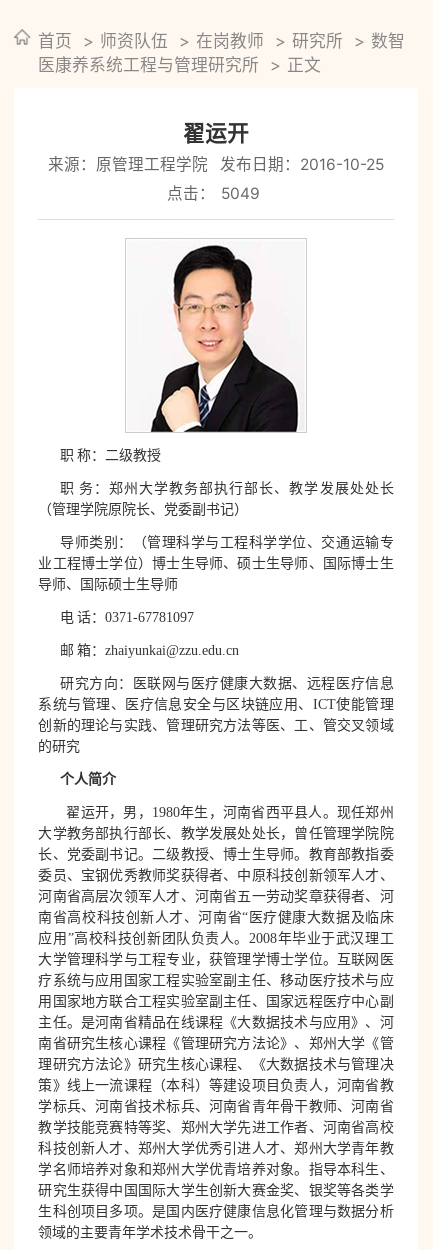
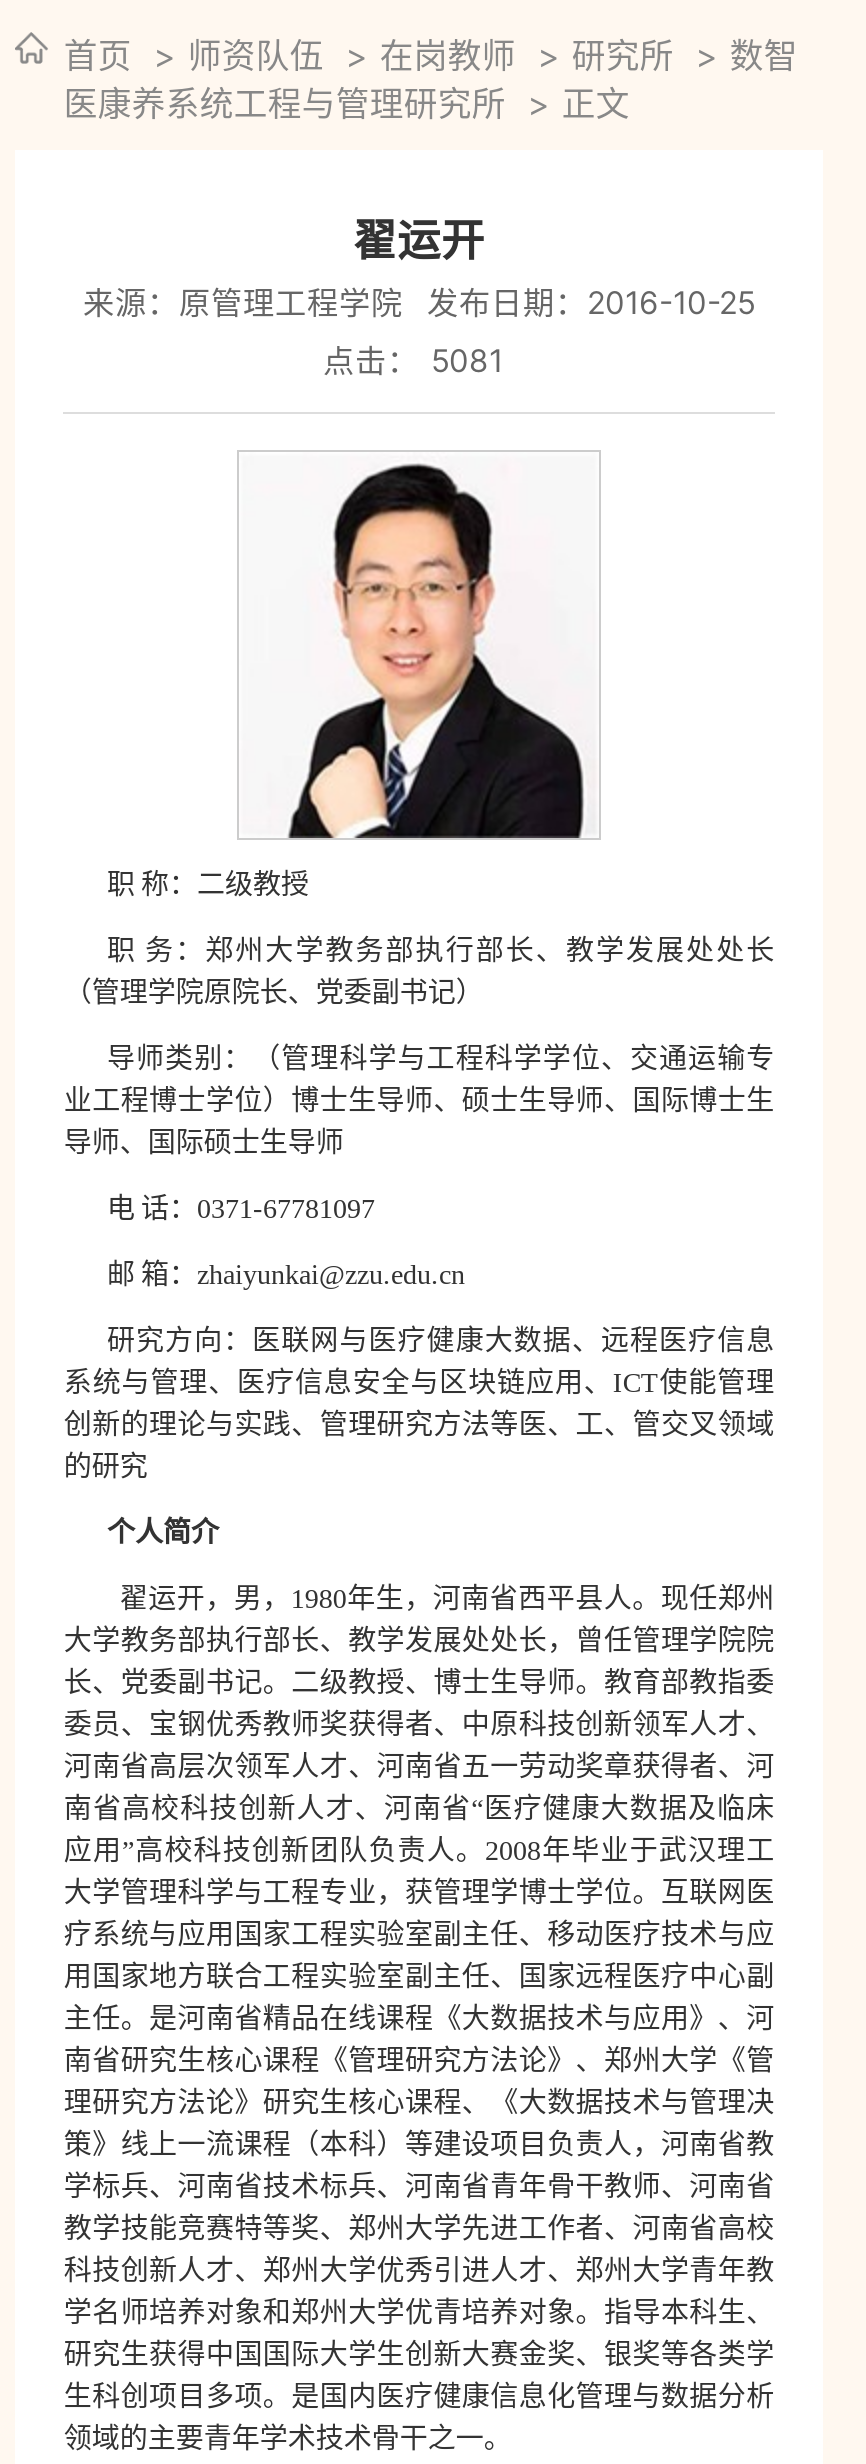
- 点击： 5049
+ 点击： 5081
